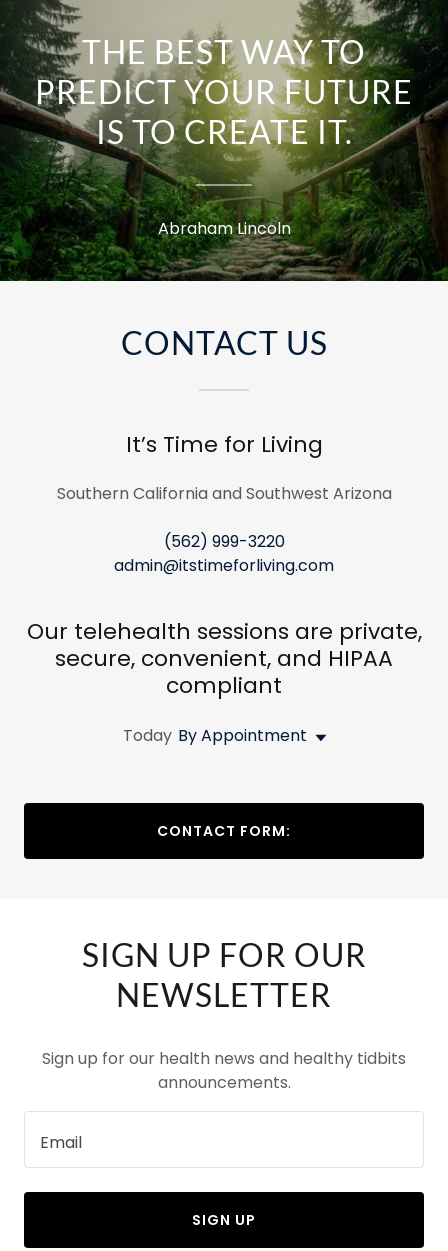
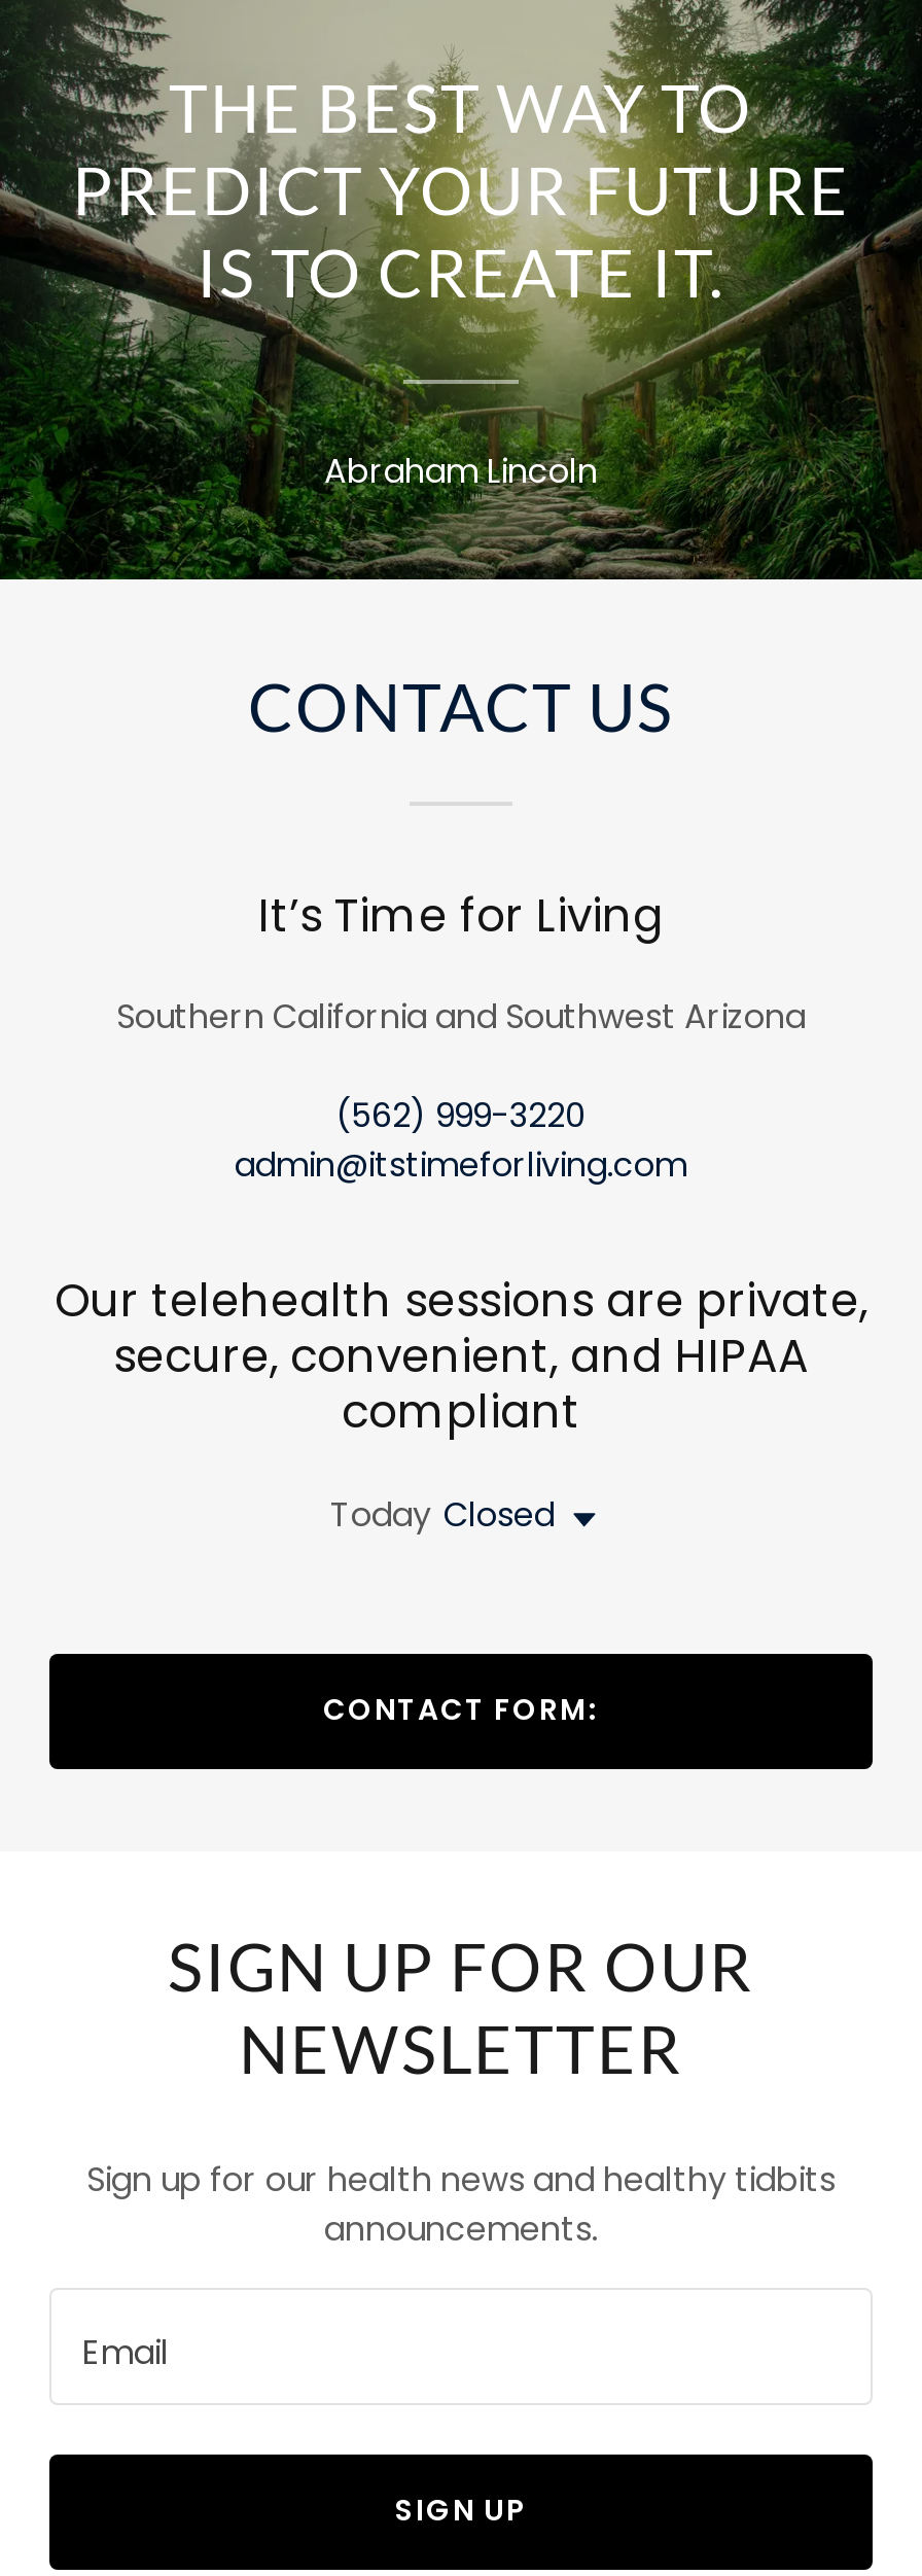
- Today By Appointment
+ Today Closed
